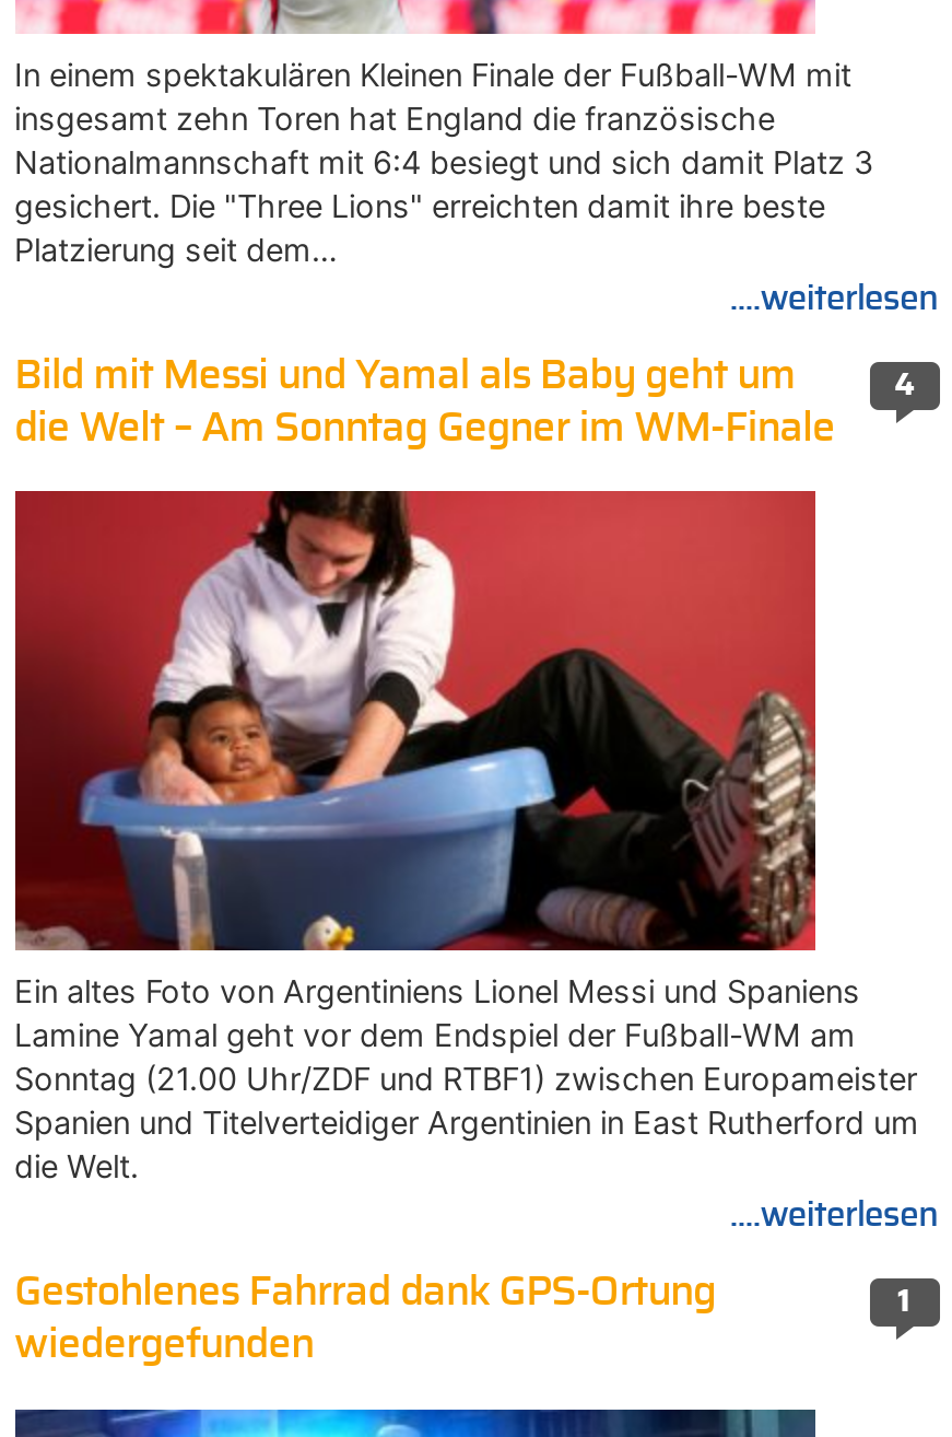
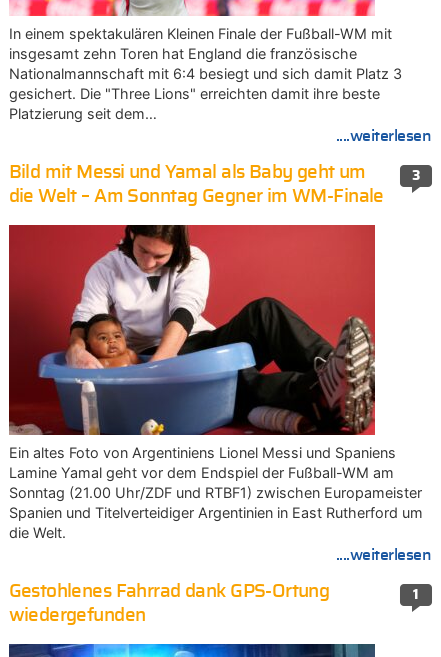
- 4
+ 3
